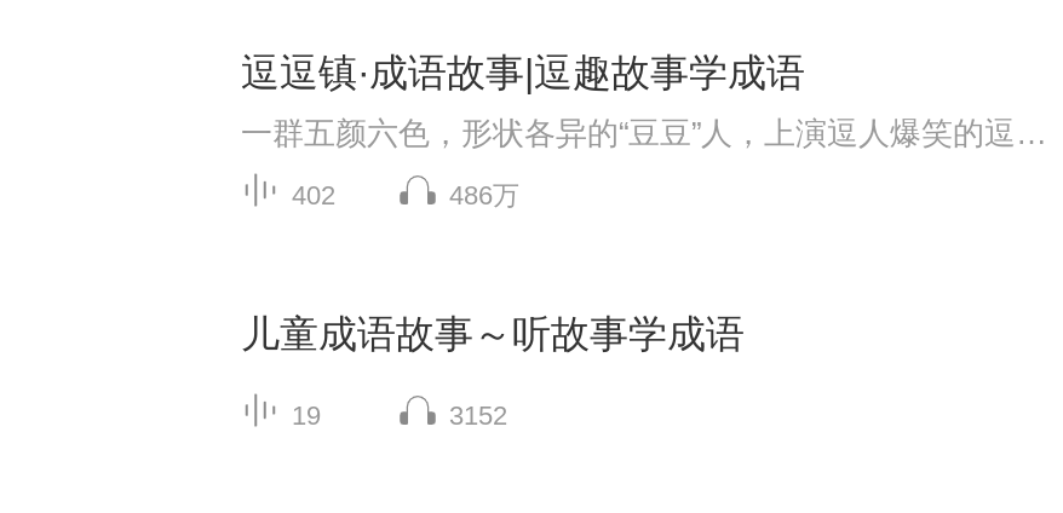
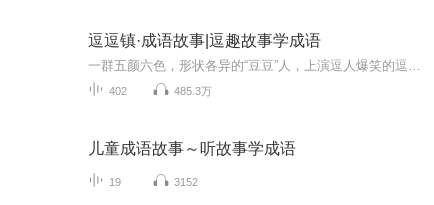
- 486万
+ 485.3万
